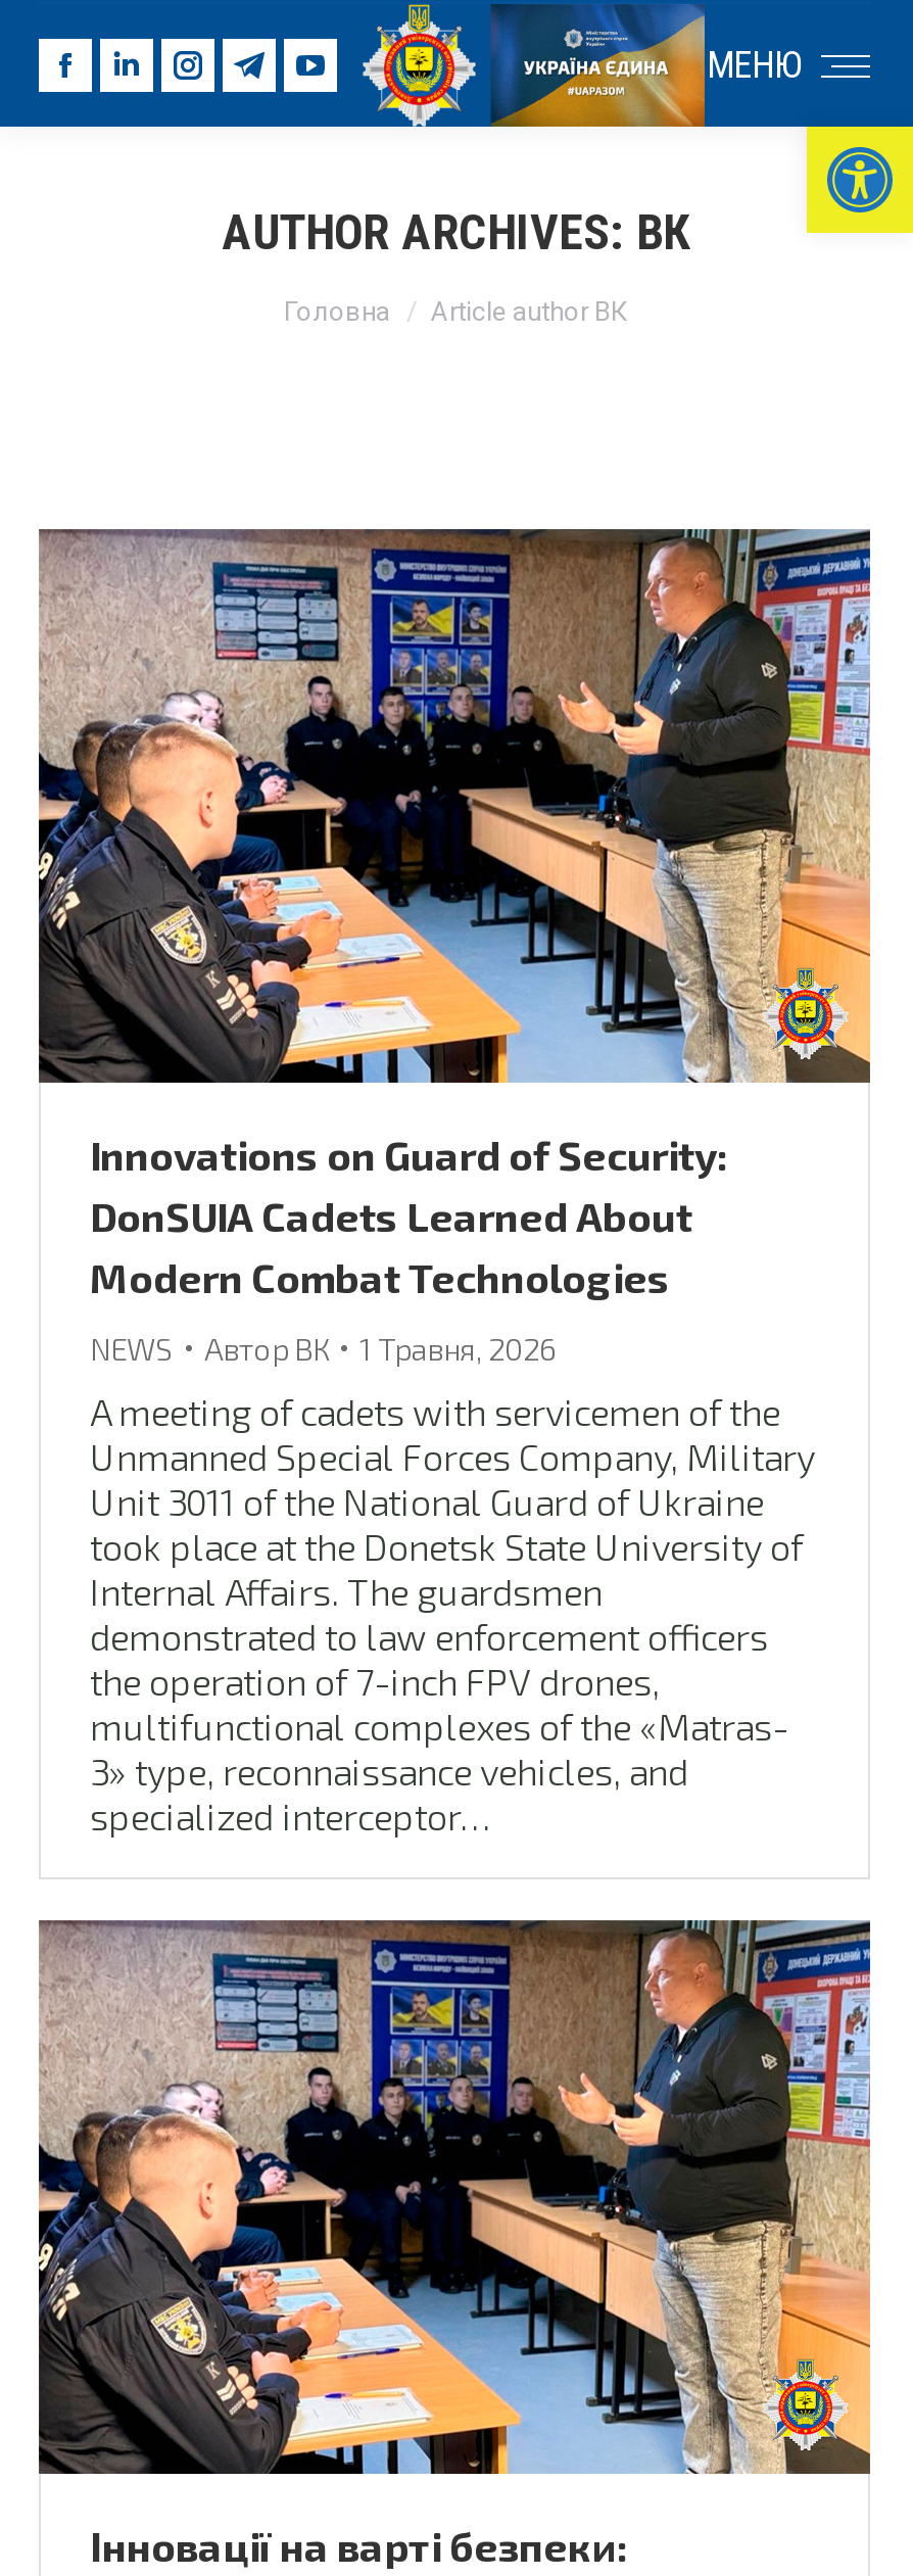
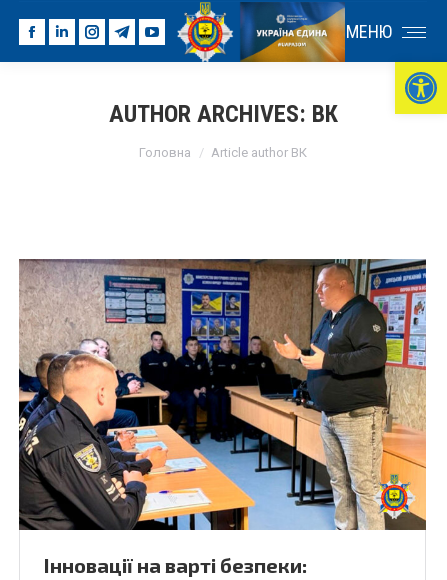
- Innovations on Guard of Security:
- DonSUIA Cadets Learned About
- Modern Combat Technologies
- NEWS
- Автор ВК
- 1 Травня, 2026
- A meeting of cadets with servicemen of the
- Unmanned Special Forces Company, Military
- Unit 3011 of the National Guard of Ukraine
- took place at the Donetsk State University of
- Internal Affairs. The guardsmen
- demonstrated to law enforcement officers
- the operation of 7-inch FPV drones,
- multifunctional complexes of the «Matras-
- 3» type, reconnaissance vehicles, and
- specialized interceptor…
